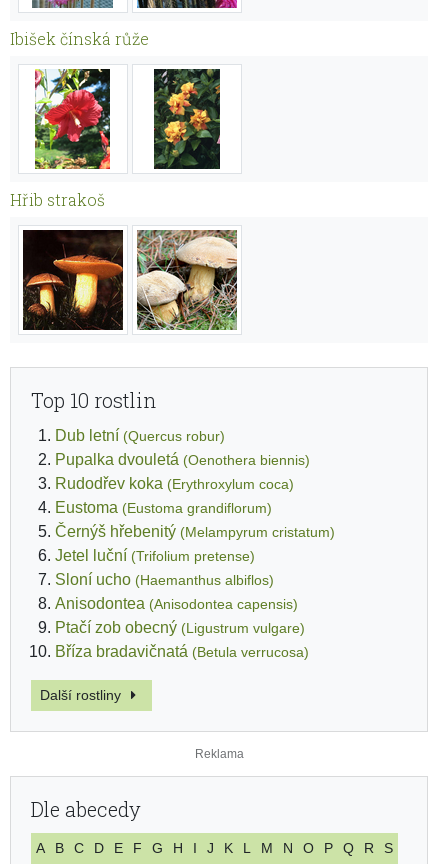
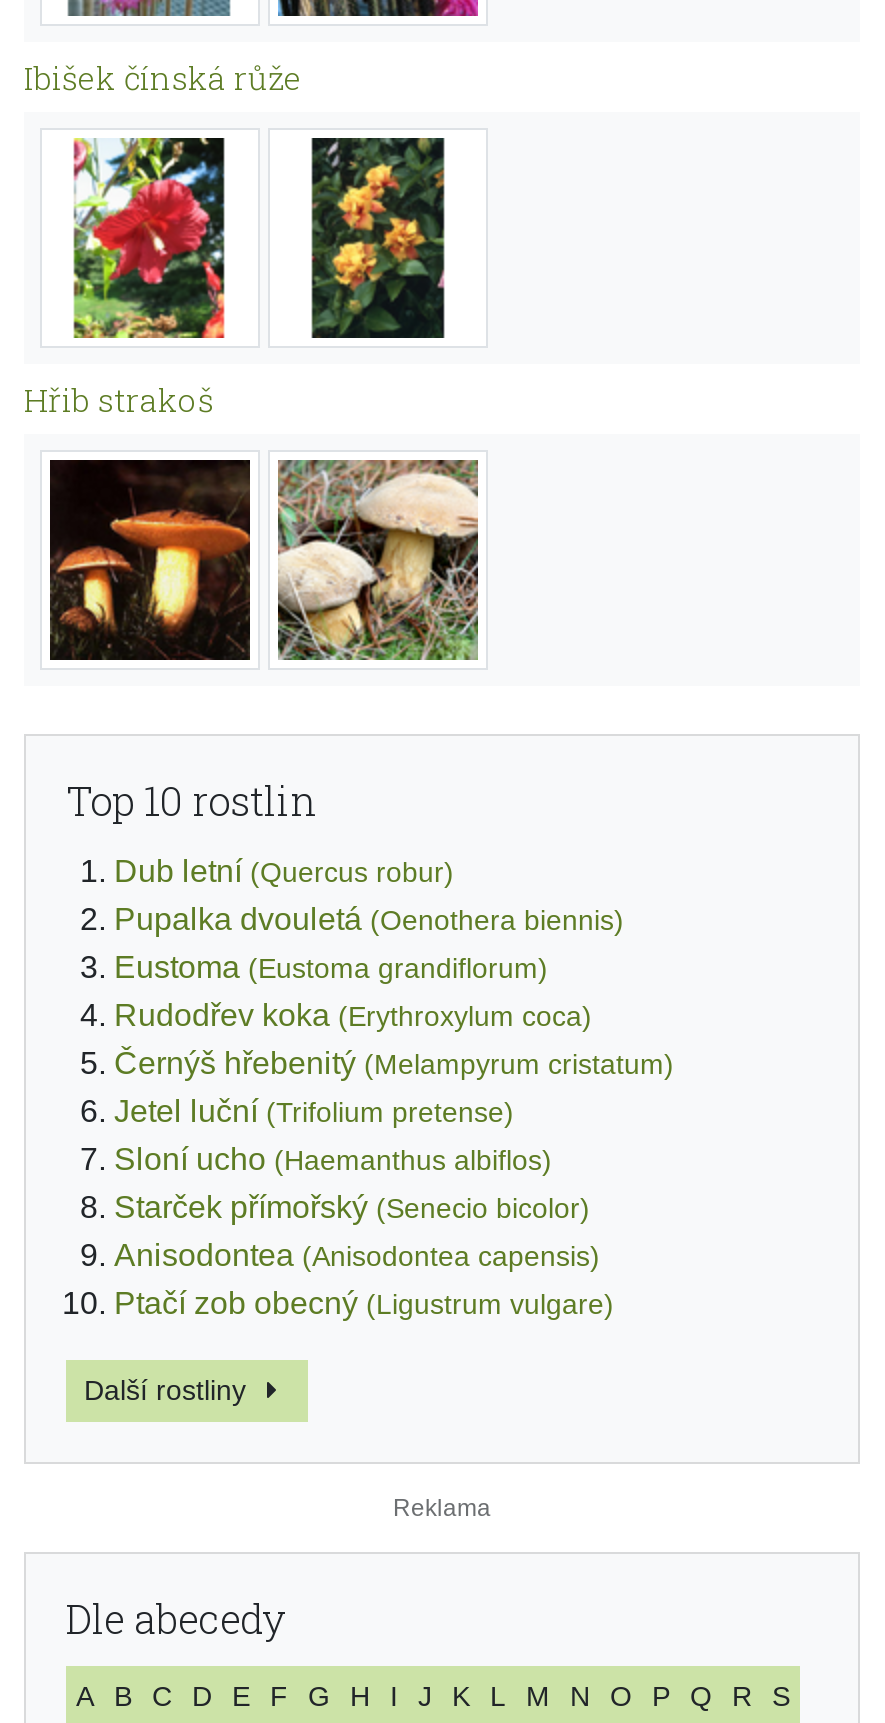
moved down: Rudodřev koka (Erythroxylum coca)

moved up: Eustoma (Eustoma grandiflorum)

+ Starček přímořský (Senecio bicolor)

moved down: Anisodontea (Anisodontea capensis) | Ptačí zob obecný (Ligustrum vulgare)

- Bříza bradavičnatá (Betula verrucosa)
